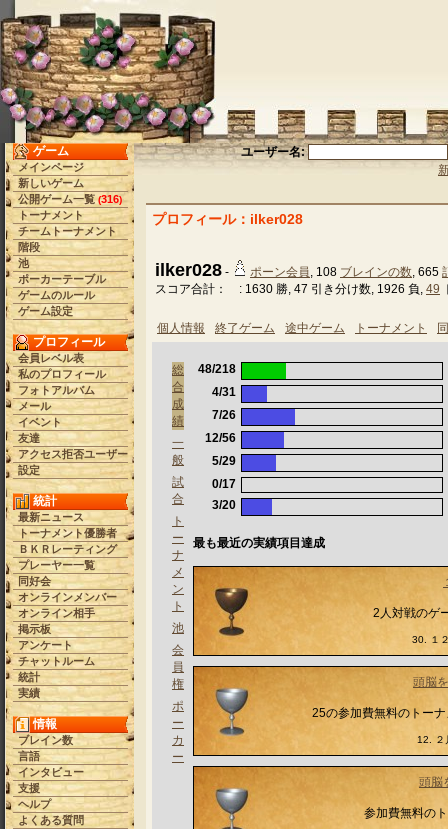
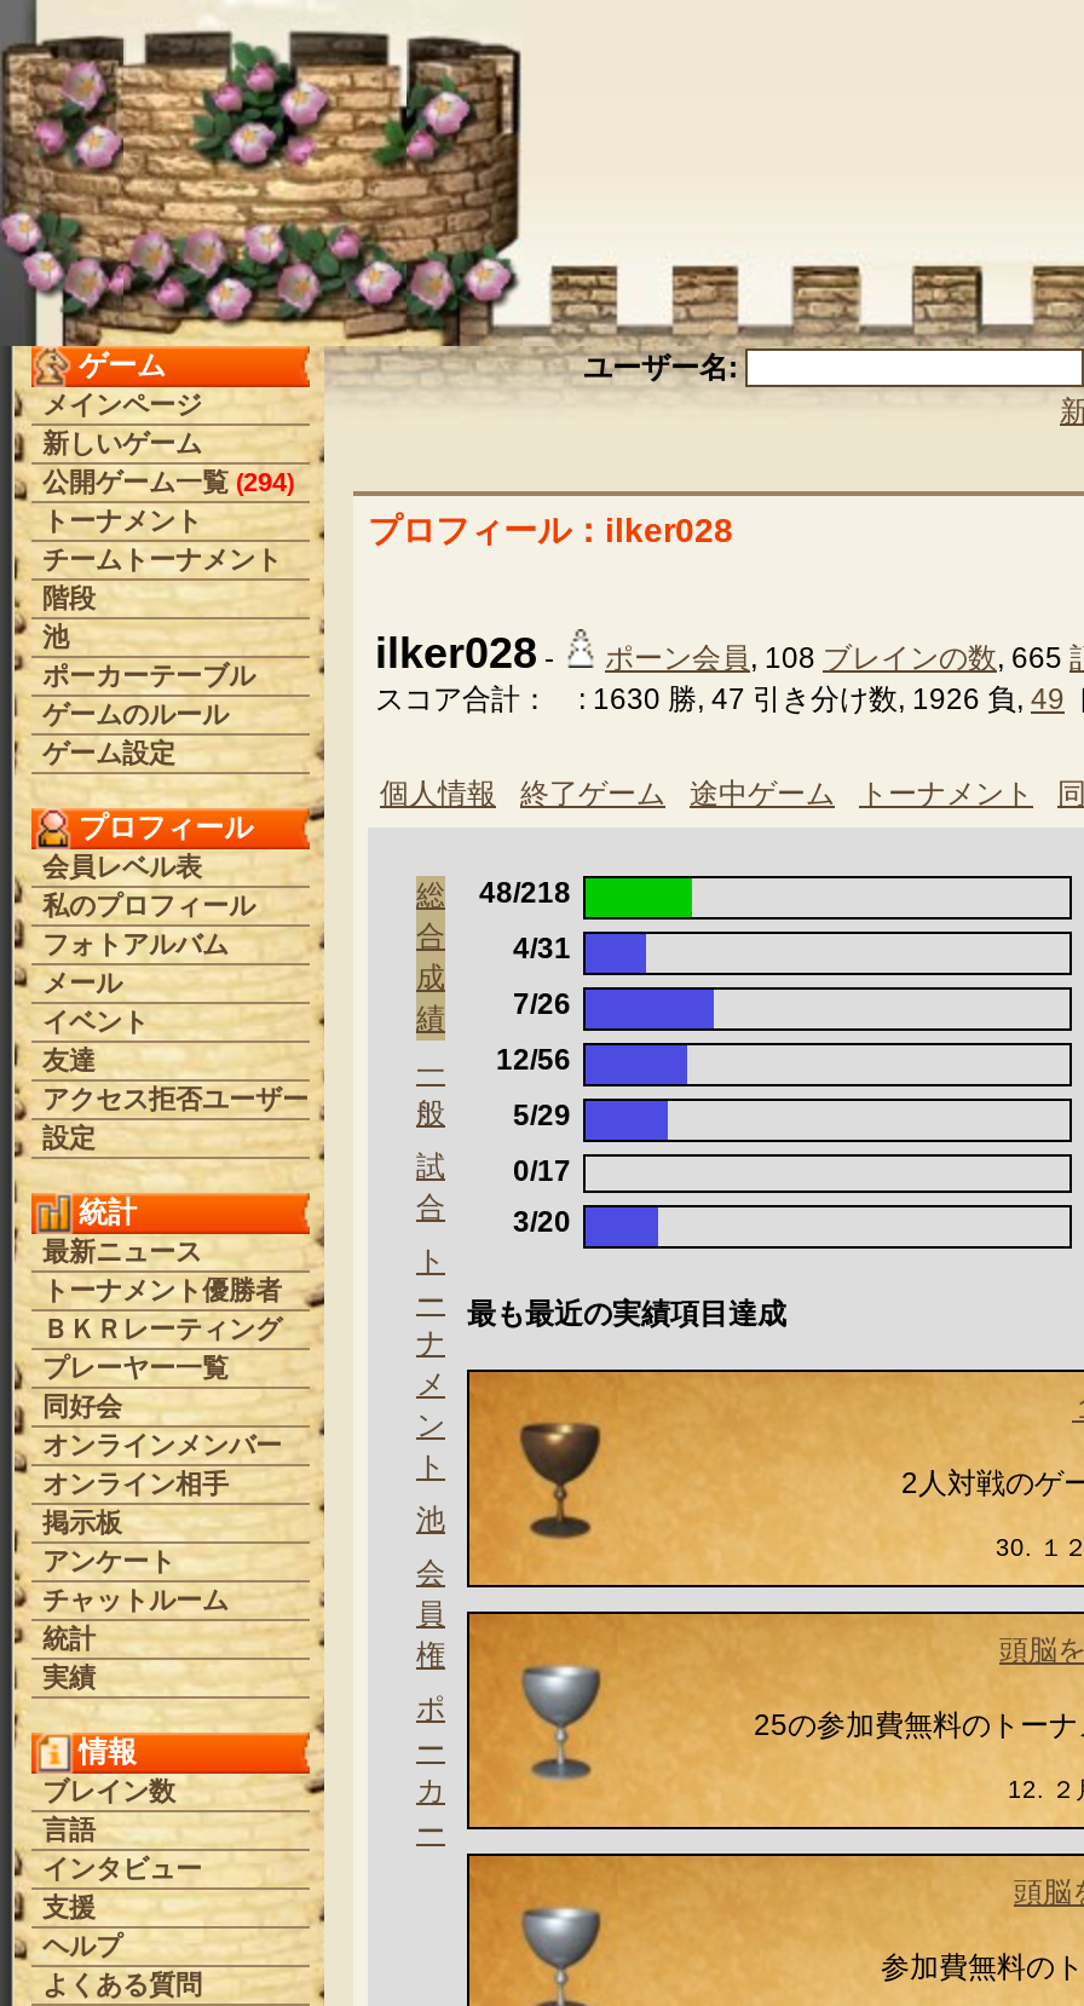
- 公開ゲーム一覧 (316)
+ 公開ゲーム一覧 (294)
